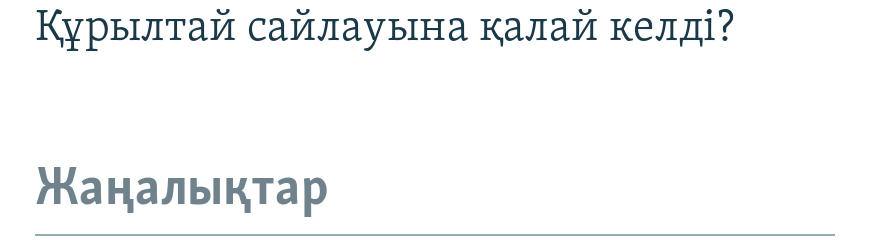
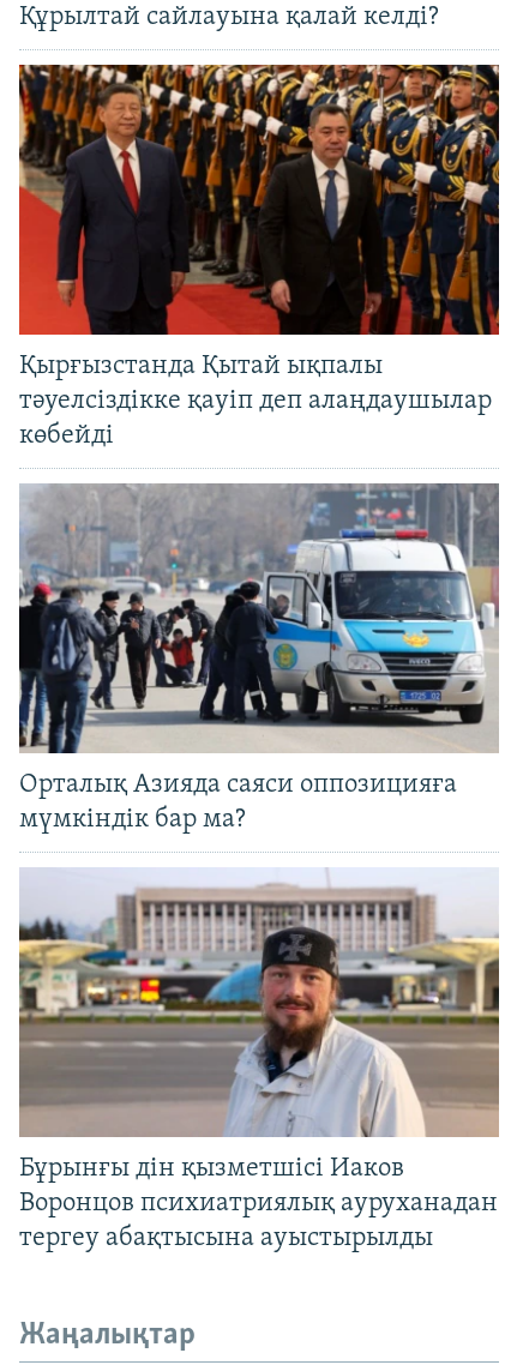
+ [image]
+ Қырғызстанда Қытай ықпалы
+ тәуелсіздікке қауіп деп алаңдаушылар
+ көбейді

+ [image]
+ Орталық Азияда саяси оппозицияға
+ мүмкіндік бар ма?

+ [image]
+ Бұрынғы дін қызметшісі Иаков
+ Воронцов психиатриялық ауруханадан
+ тергеу абақтысына ауыстырылды
